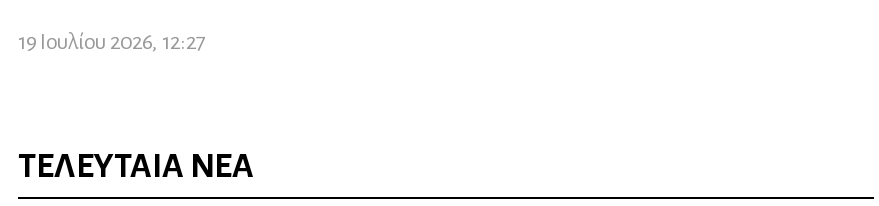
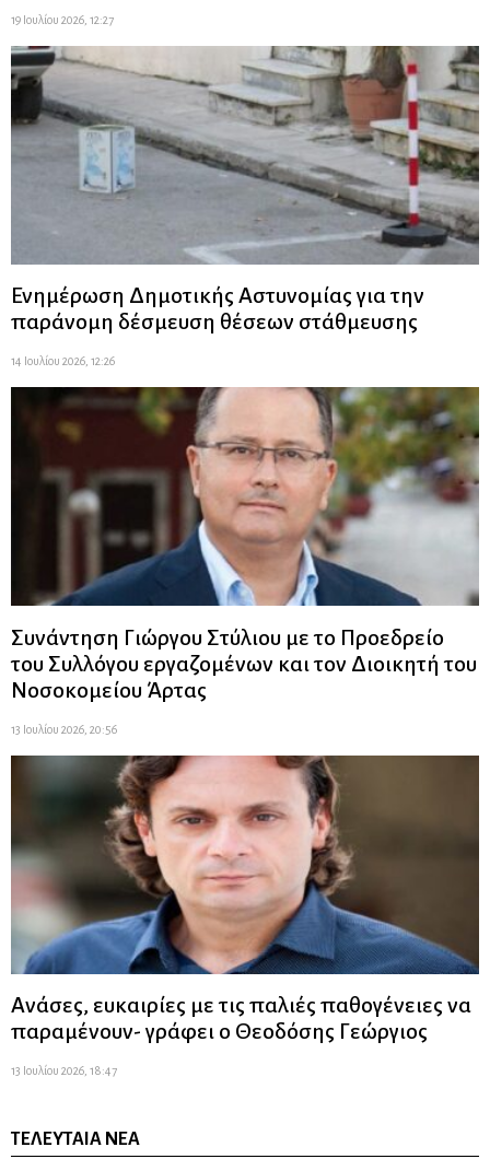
+ [image]
+ Ενημέρωση Δημοτικής Αστυνομίας για την
+ παράνομη δέσμευση θέσεων στάθμευσης
+ 14 Ιουλίου 2026, 12:26

+ [image]
+ Συνάντηση Γιώργου Στύλιου με το Προεδρείο
+ του Συλλόγου εργαζομένων και τον Διοικητή του
+ Νοσοκομείου Άρτας
+ 13 Ιουλίου 2026, 20:56

+ [image]
+ Ανάσες, ευκαιρίες με τις παλιές παθογένειες να
+ παραμένουν- γράφει ο Θεοδόσης Γεώργιος
+ 13 Ιουλίου 2026, 18:47
